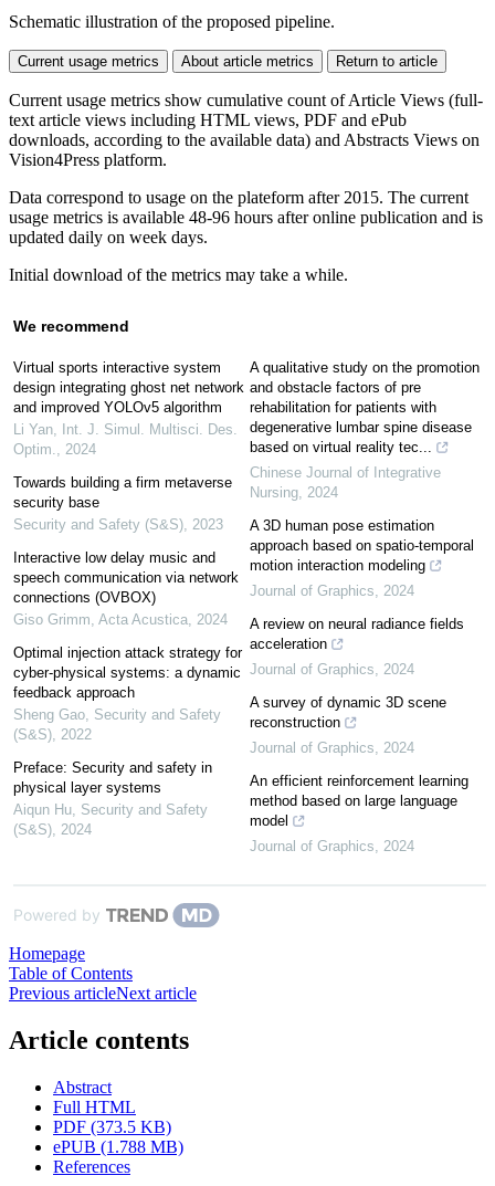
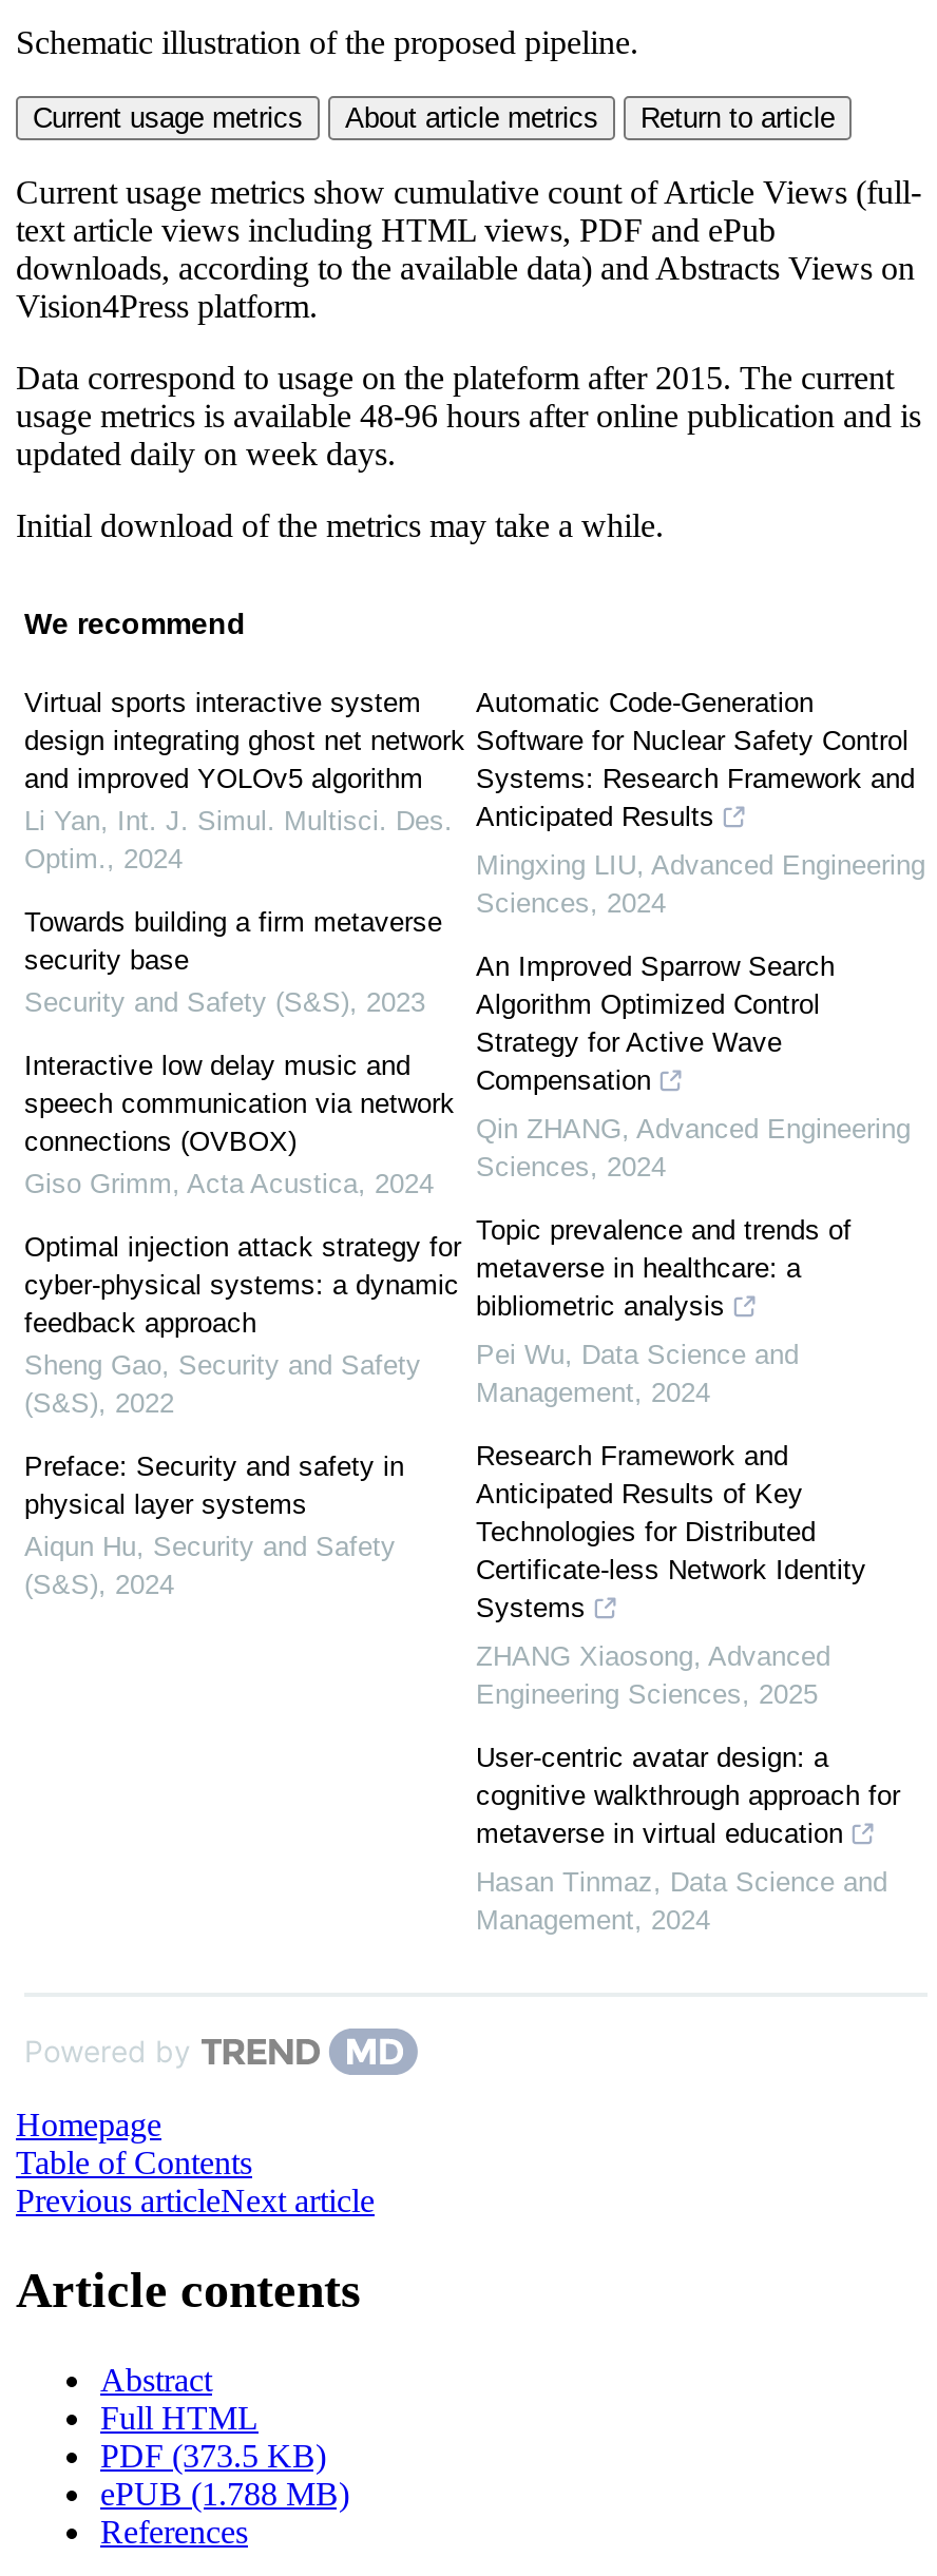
- A qualitative study on the promotion
- and obstacle factors of pre
- rehabilitation for patients with
- degenerative lumbar spine disease
- based on virtual reality tec...
+ Automatic Code-Generation
+ Software for Nuclear Safety Control
+ Systems: Research Framework and
+ Anticipated Results

- Chinese Journal of Integrative
- Nursing, 2024
+ Mingxing LIU, Advanced Engineering
+ Sciences, 2024

- A 3D human pose estimation
- approach based on spatio-temporal
- motion interaction modeling
+ An Improved Sparrow Search
+ Algorithm Optimized Control
+ Strategy for Active Wave
+ Compensation

- Journal of Graphics, 2024
+ Qin ZHANG, Advanced Engineering
+ Sciences, 2024

- A review on neural radiance fields
- acceleration
+ Topic prevalence and trends of
+ metaverse in healthcare: a
+ bibliometric analysis

- Journal of Graphics, 2024
+ Pei Wu, Data Science and
+ Management, 2024

- A survey of dynamic 3D scene
- reconstruction
+ Research Framework and
+ Anticipated Results of Key
+ Technologies for Distributed
+ Certificate-less Network Identity
+ Systems

- Journal of Graphics, 2024
+ ZHANG Xiaosong, Advanced
+ Engineering Sciences, 2025

- An efficient reinforcement learning
- method based on large language
- model
+ User-centric avatar design: a
+ cognitive walkthrough approach for
+ metaverse in virtual education

- Journal of Graphics, 2024
+ Hasan Tinmaz, Data Science and
+ Management, 2024
